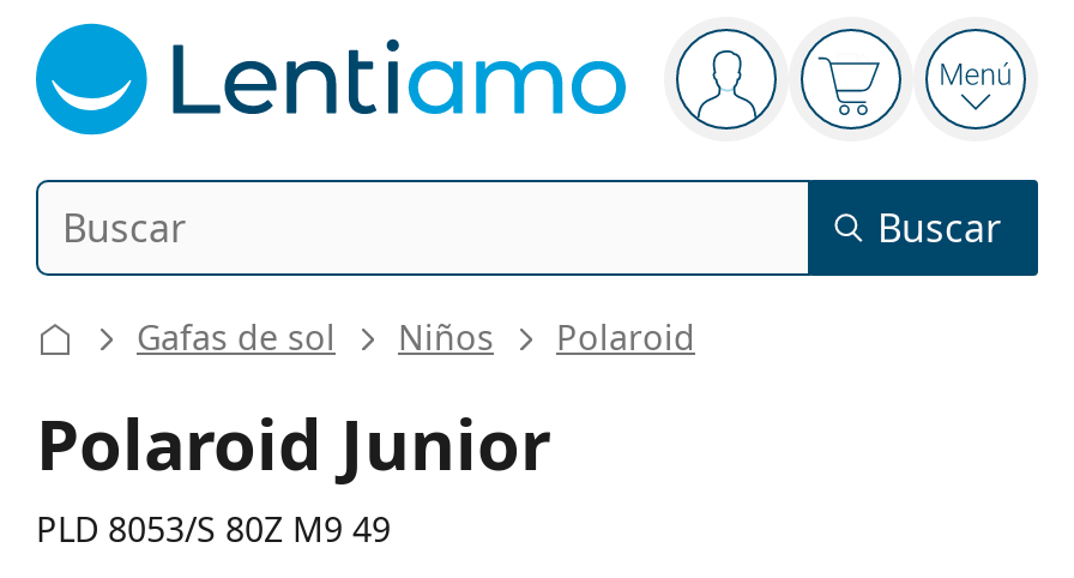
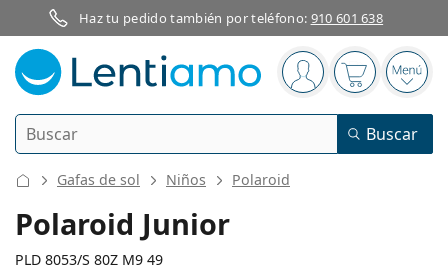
+ Haz tu pedido también por teléfono: 910 601 638
